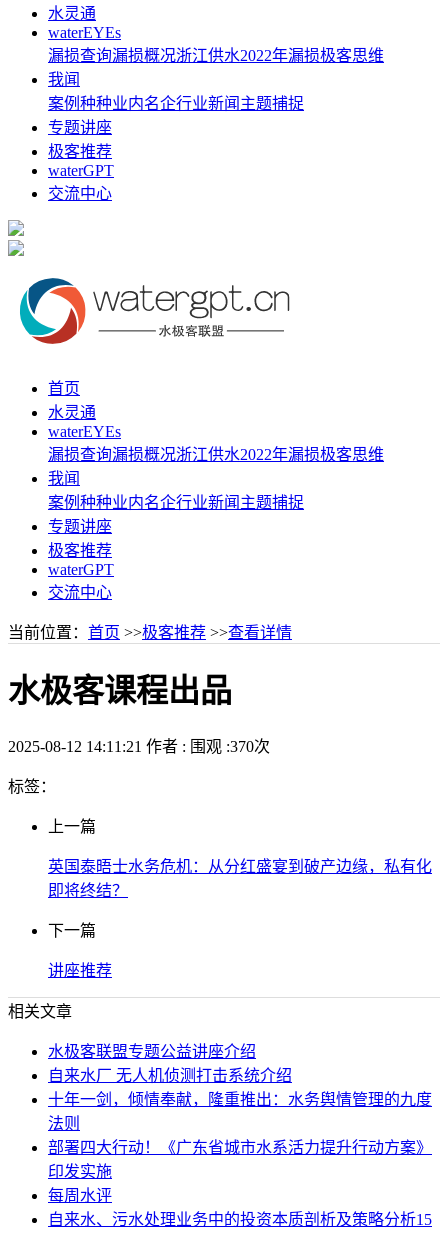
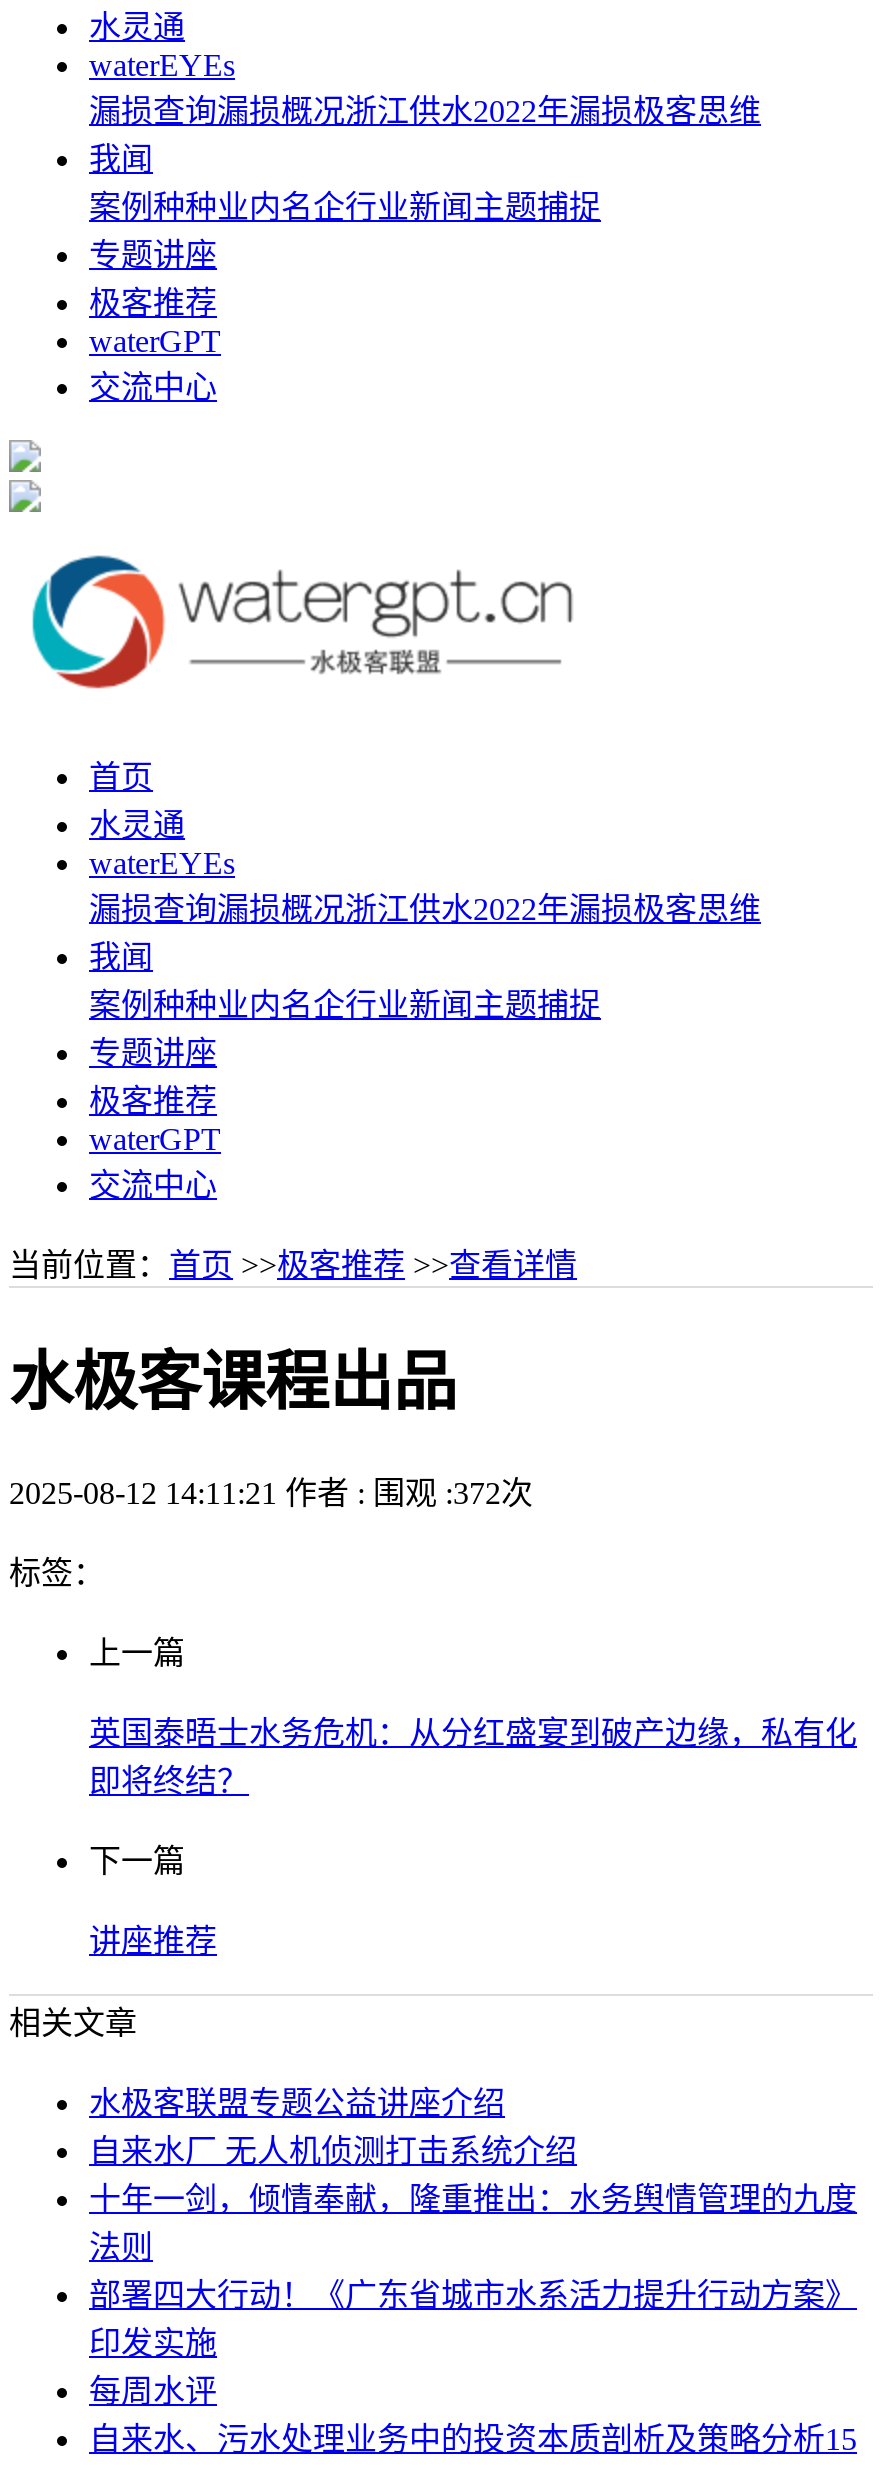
- 2025-08-12 14:11:21 作者 :围观 :370次
+ 2025-08-12 14:11:21 作者 :围观 :372次
